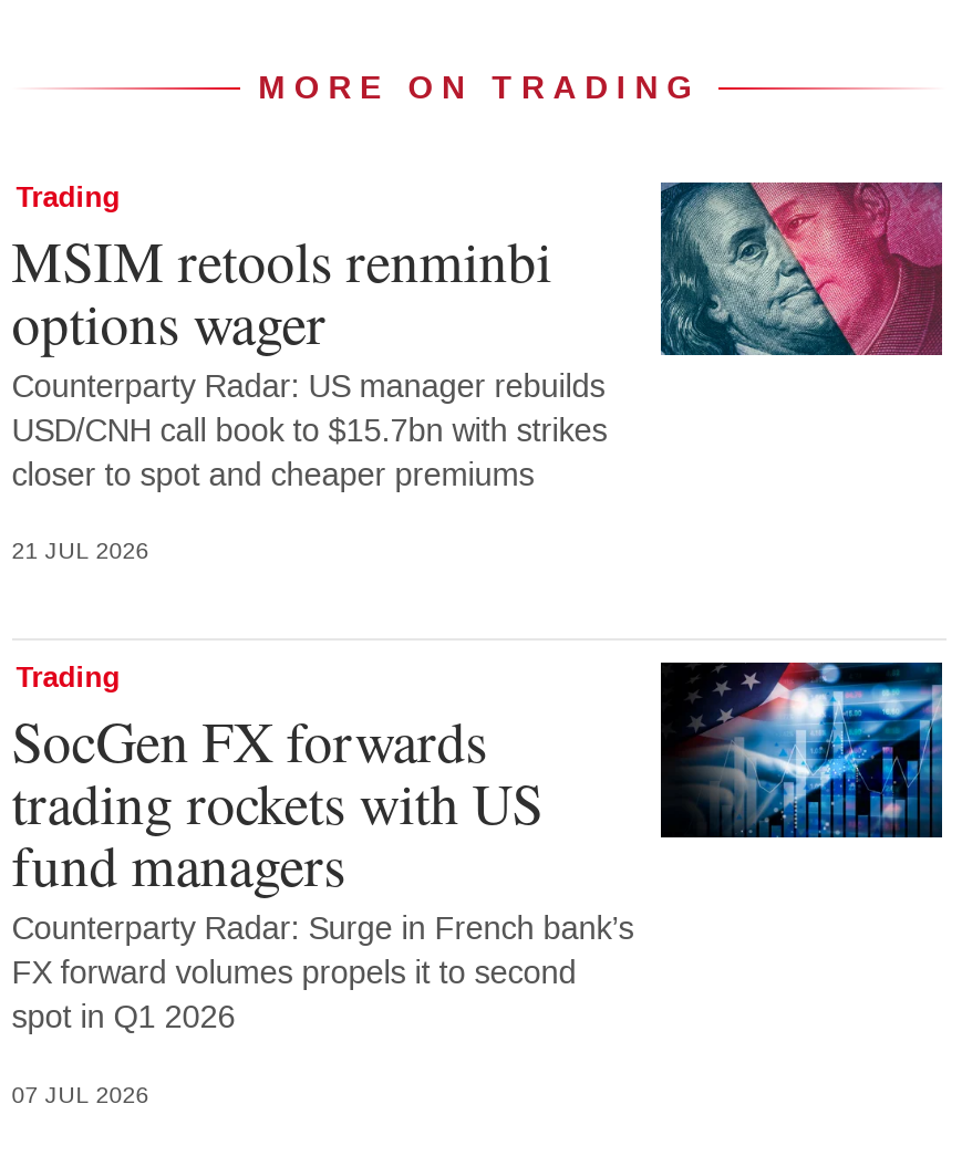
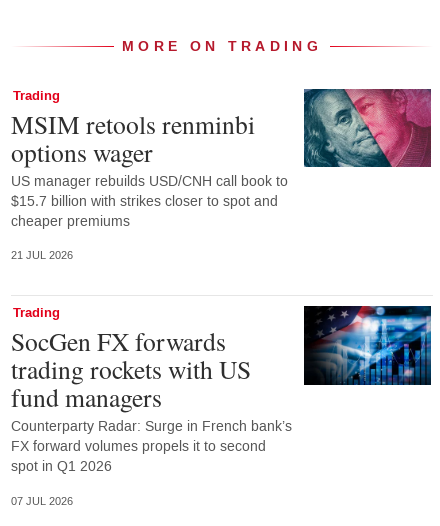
- Counterparty Radar: US manager rebuilds
- USD/CNH call book to $15.7bn with strikes
- closer to spot and cheaper premiums
+ US manager rebuilds USD/CNH call book to
+ $15.7 billion with strikes closer to spot and
+ cheaper premiums
